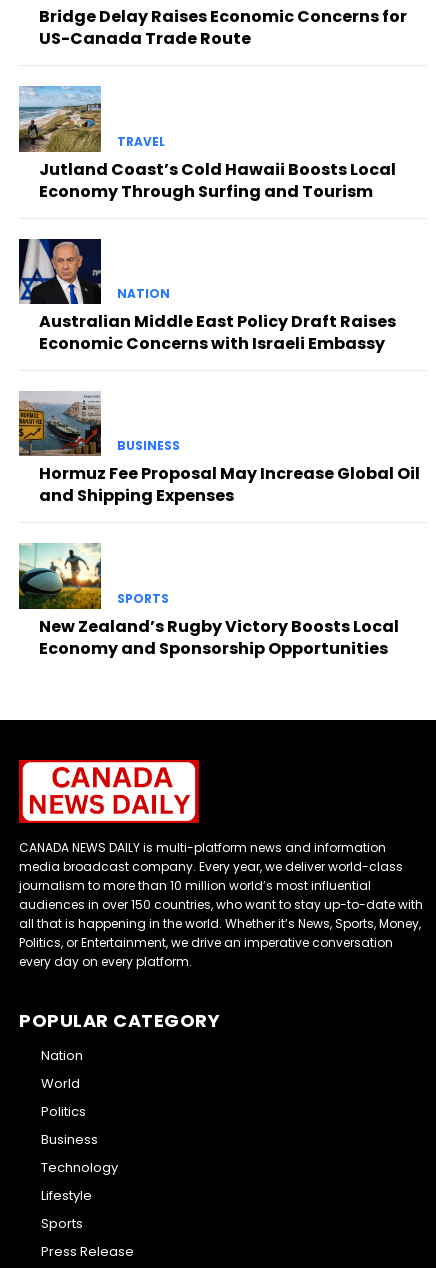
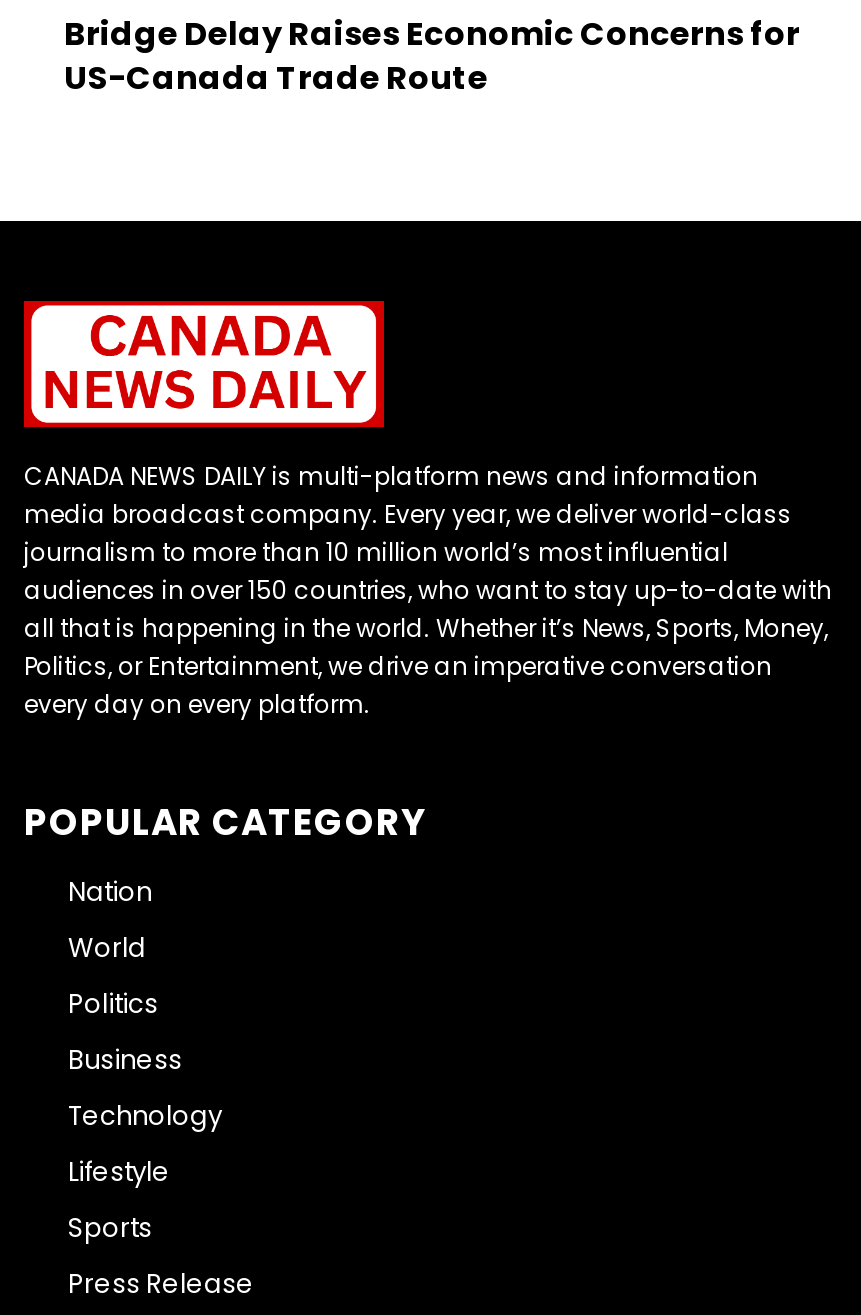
- [image]
- TRAVEL
- Jutland Coast’s Cold Hawaii Boosts Local
- Economy Through Surfing and Tourism

- [image]
- NATION
- Australian Middle East Policy Draft Raises
- Economic Concerns with Israeli Embassy

- [image]
- BUSINESS
- Hormuz Fee Proposal May Increase Global Oil
- and Shipping Expenses

- [image]
- SPORTS
- New Zealand’s Rugby Victory Boosts Local
- Economy and Sponsorship Opportunities
